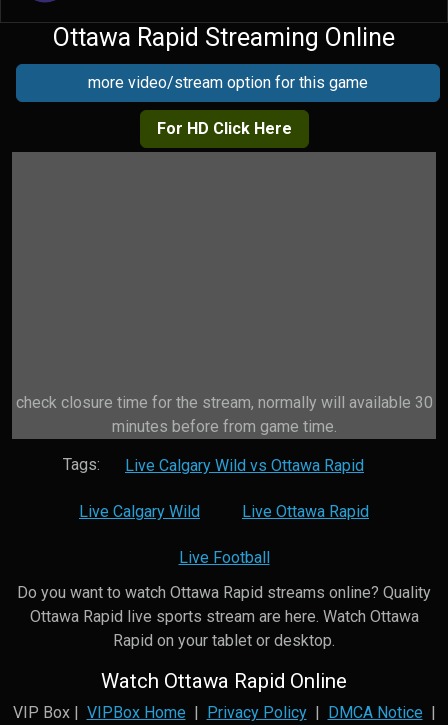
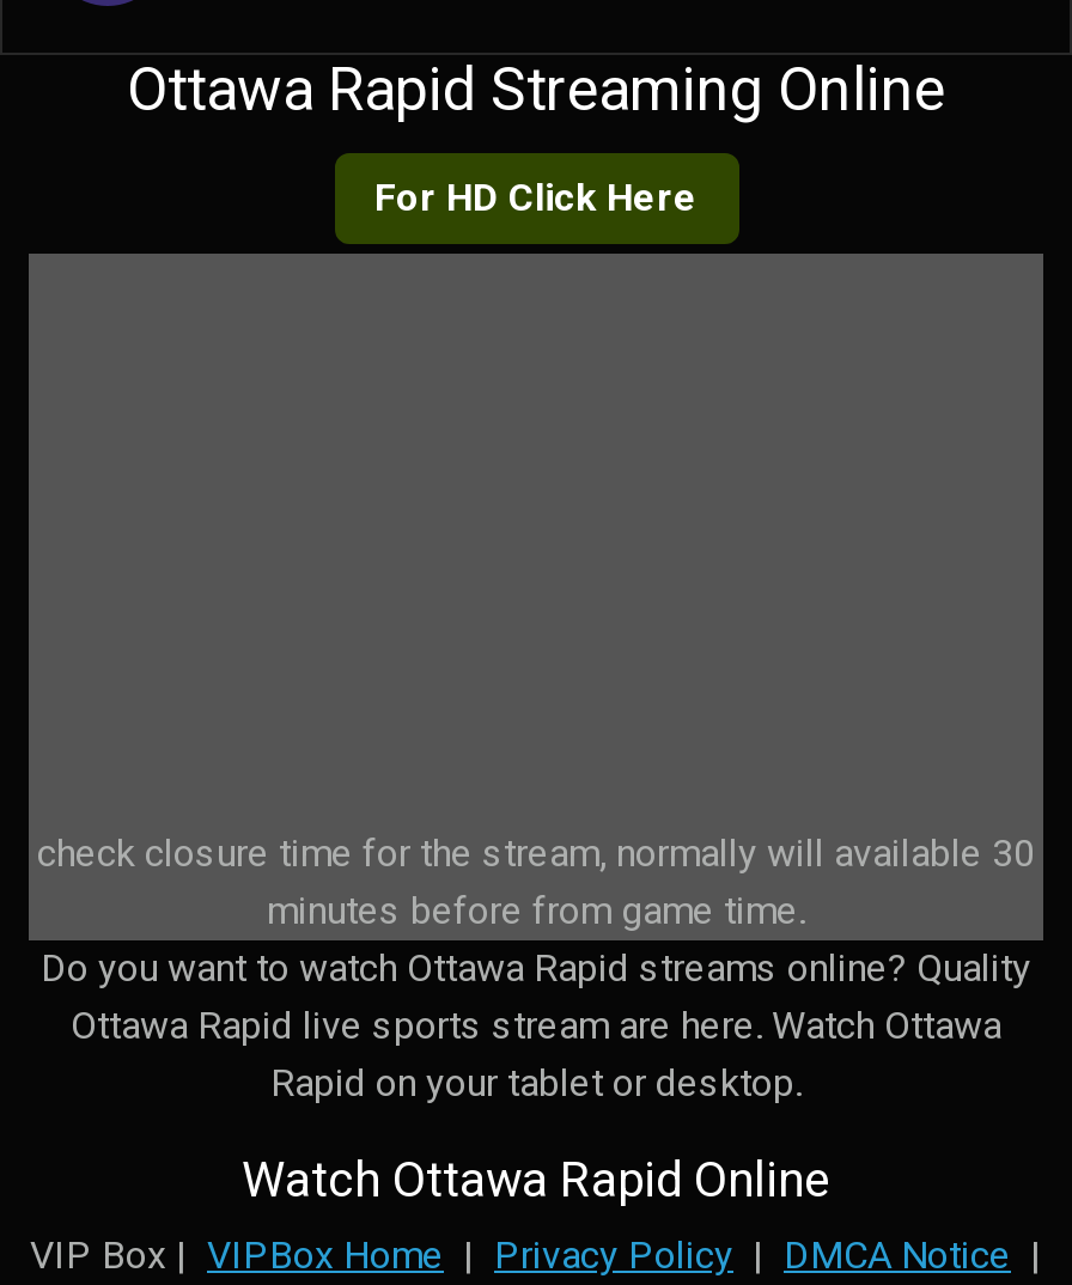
- more video/stream option for this game

- Tags:
- Live Calgary Wild vs Ottawa Rapid
- Live Calgary Wild
- Live Ottawa Rapid
- Live Football
